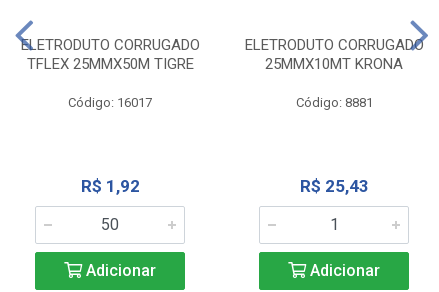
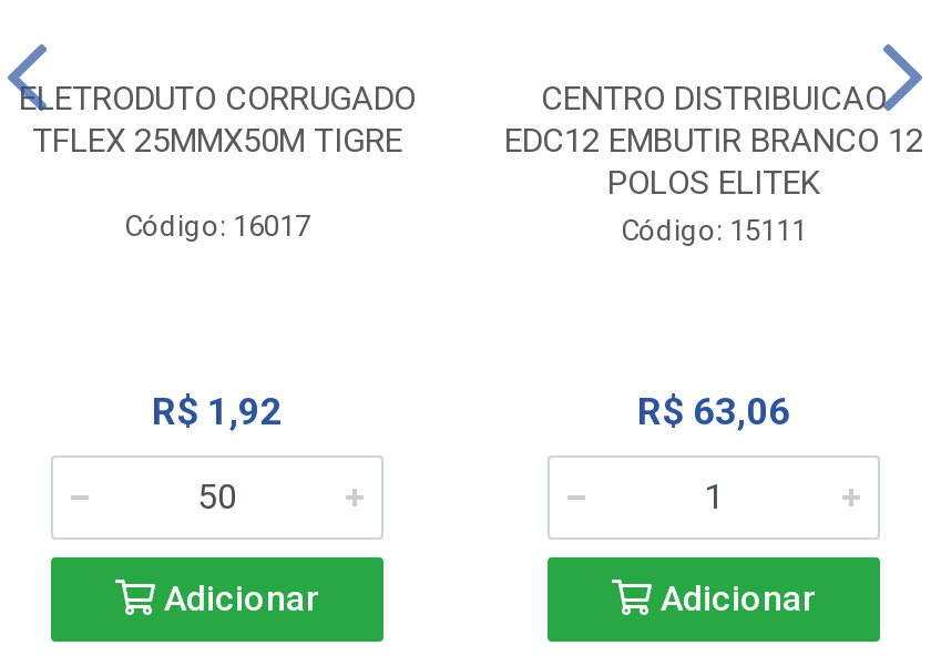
- ELETRODUTO CORRUGADO
- 25MMX10MT KRONA
- Código: 8881
+ CENTRO DISTRIBUICAO
+ EDC12 EMBUTIR BRANCO 12
+ POLOS ELITEK
+ Código: 15111

- R$ 25,43
+ R$ 63,06
